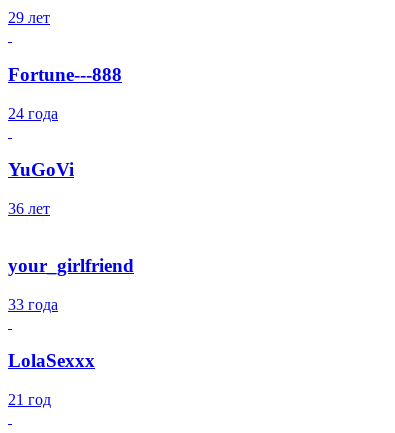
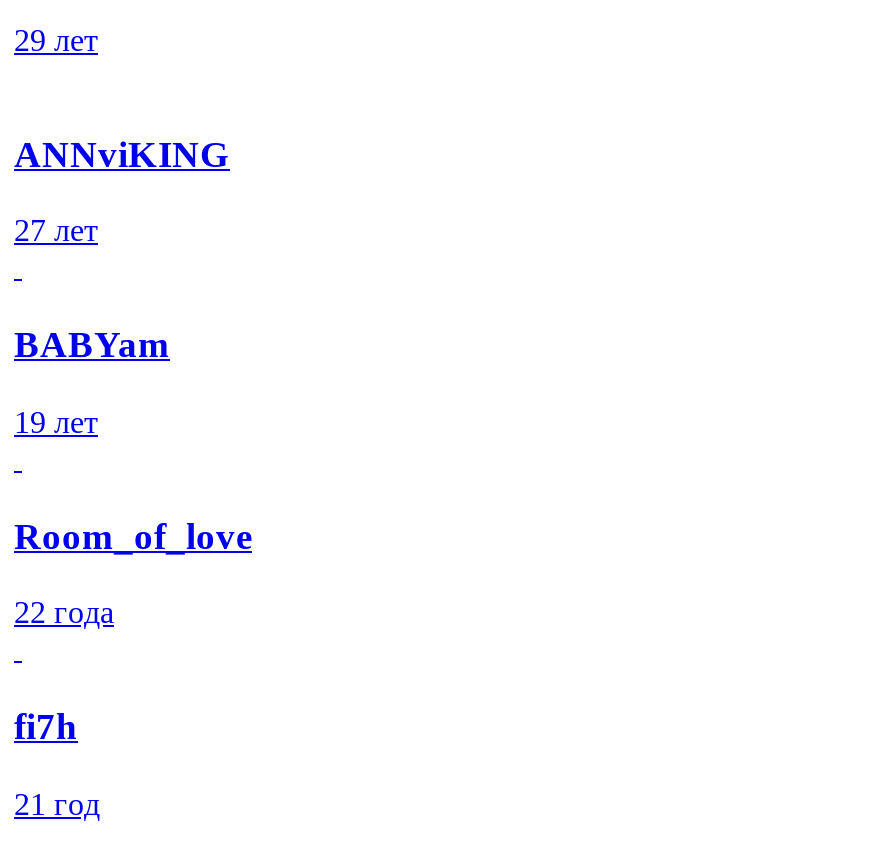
- Fortune---888
+ ANNviKING

- 24 года
+ 27 лет

- YuGoVi
+ BABYam

- 36 лет
+ 19 лет

- your_girlfriend
+ Room_of_love

- 33 года
+ 22 года

- LolaSexxx
+ fi7h
